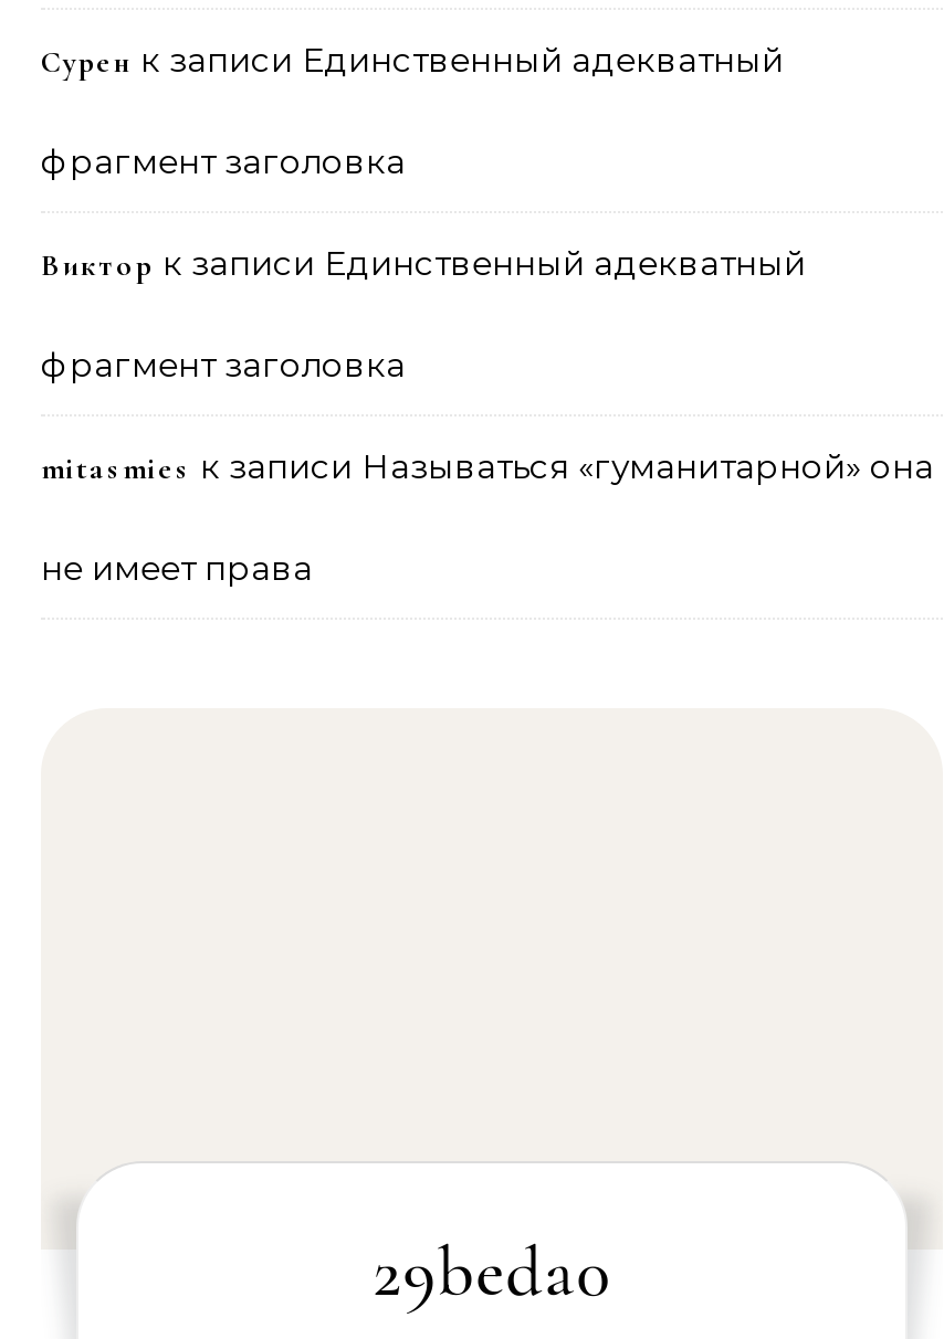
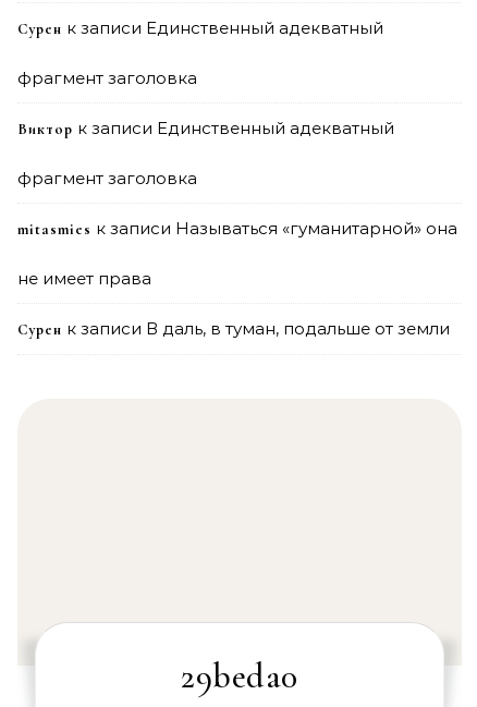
+ Сурен к записи В даль, в туман, подальше от земли
